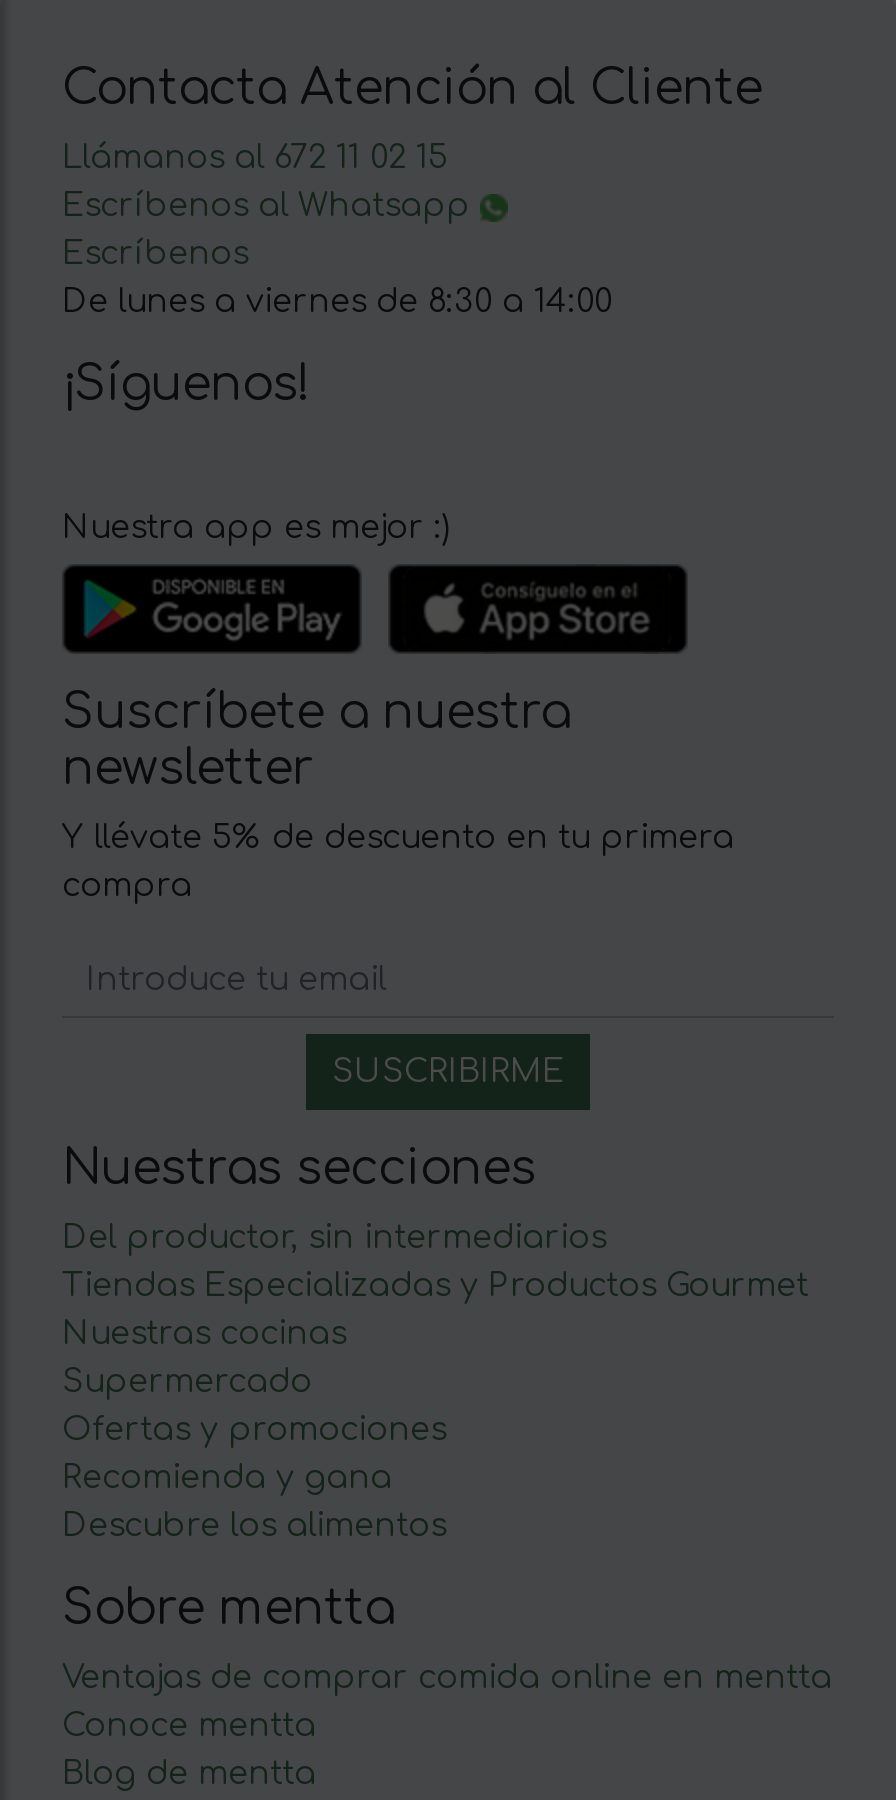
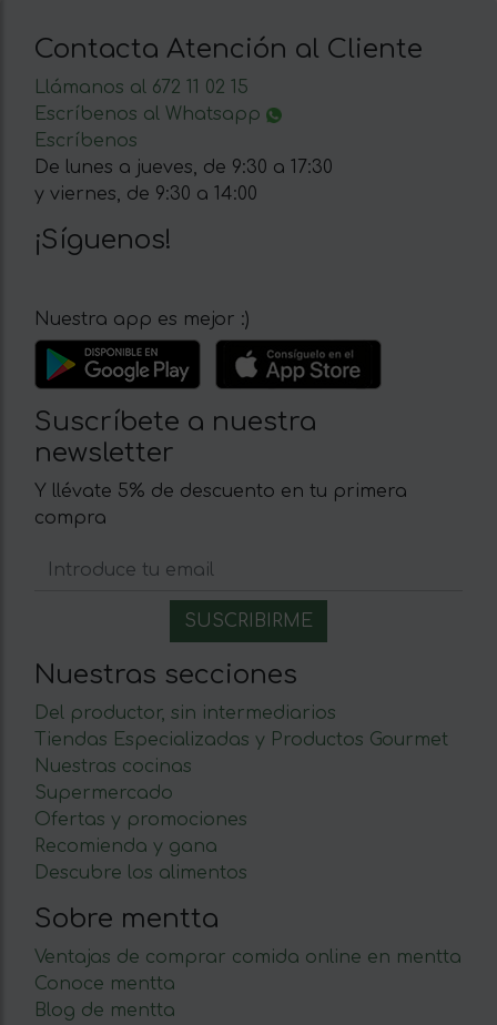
- De lunes a viernes de 8:30 a 14:00
+ De lunes a jueves, de 9:30 a 17:30
+ y viernes, de 9:30 a 14:00
